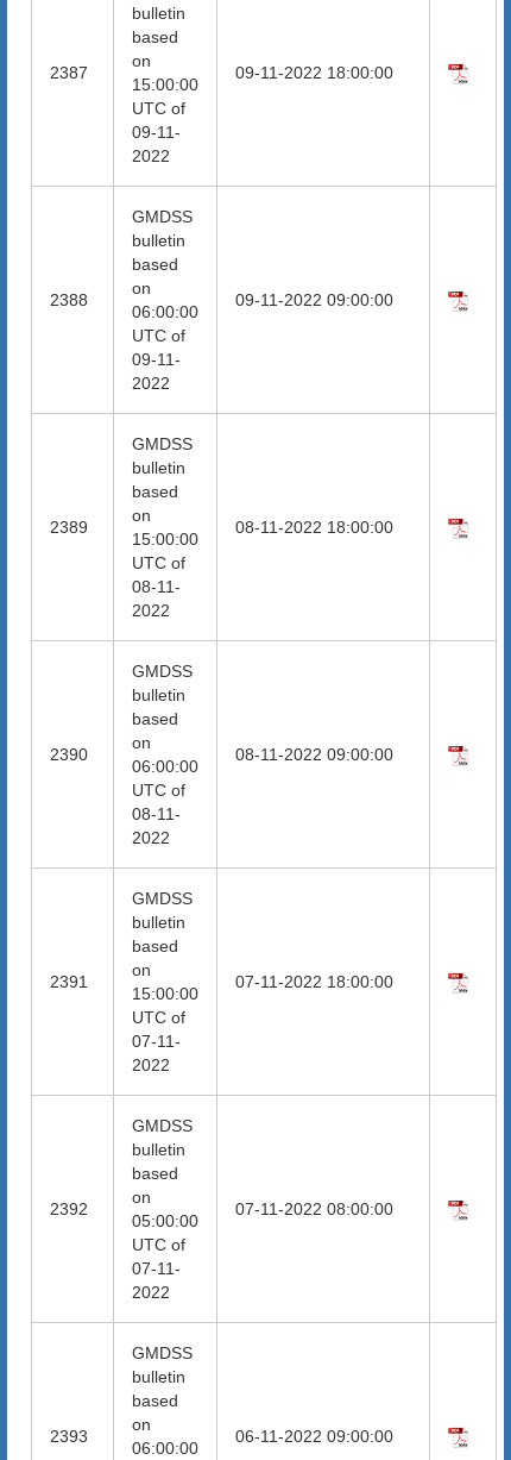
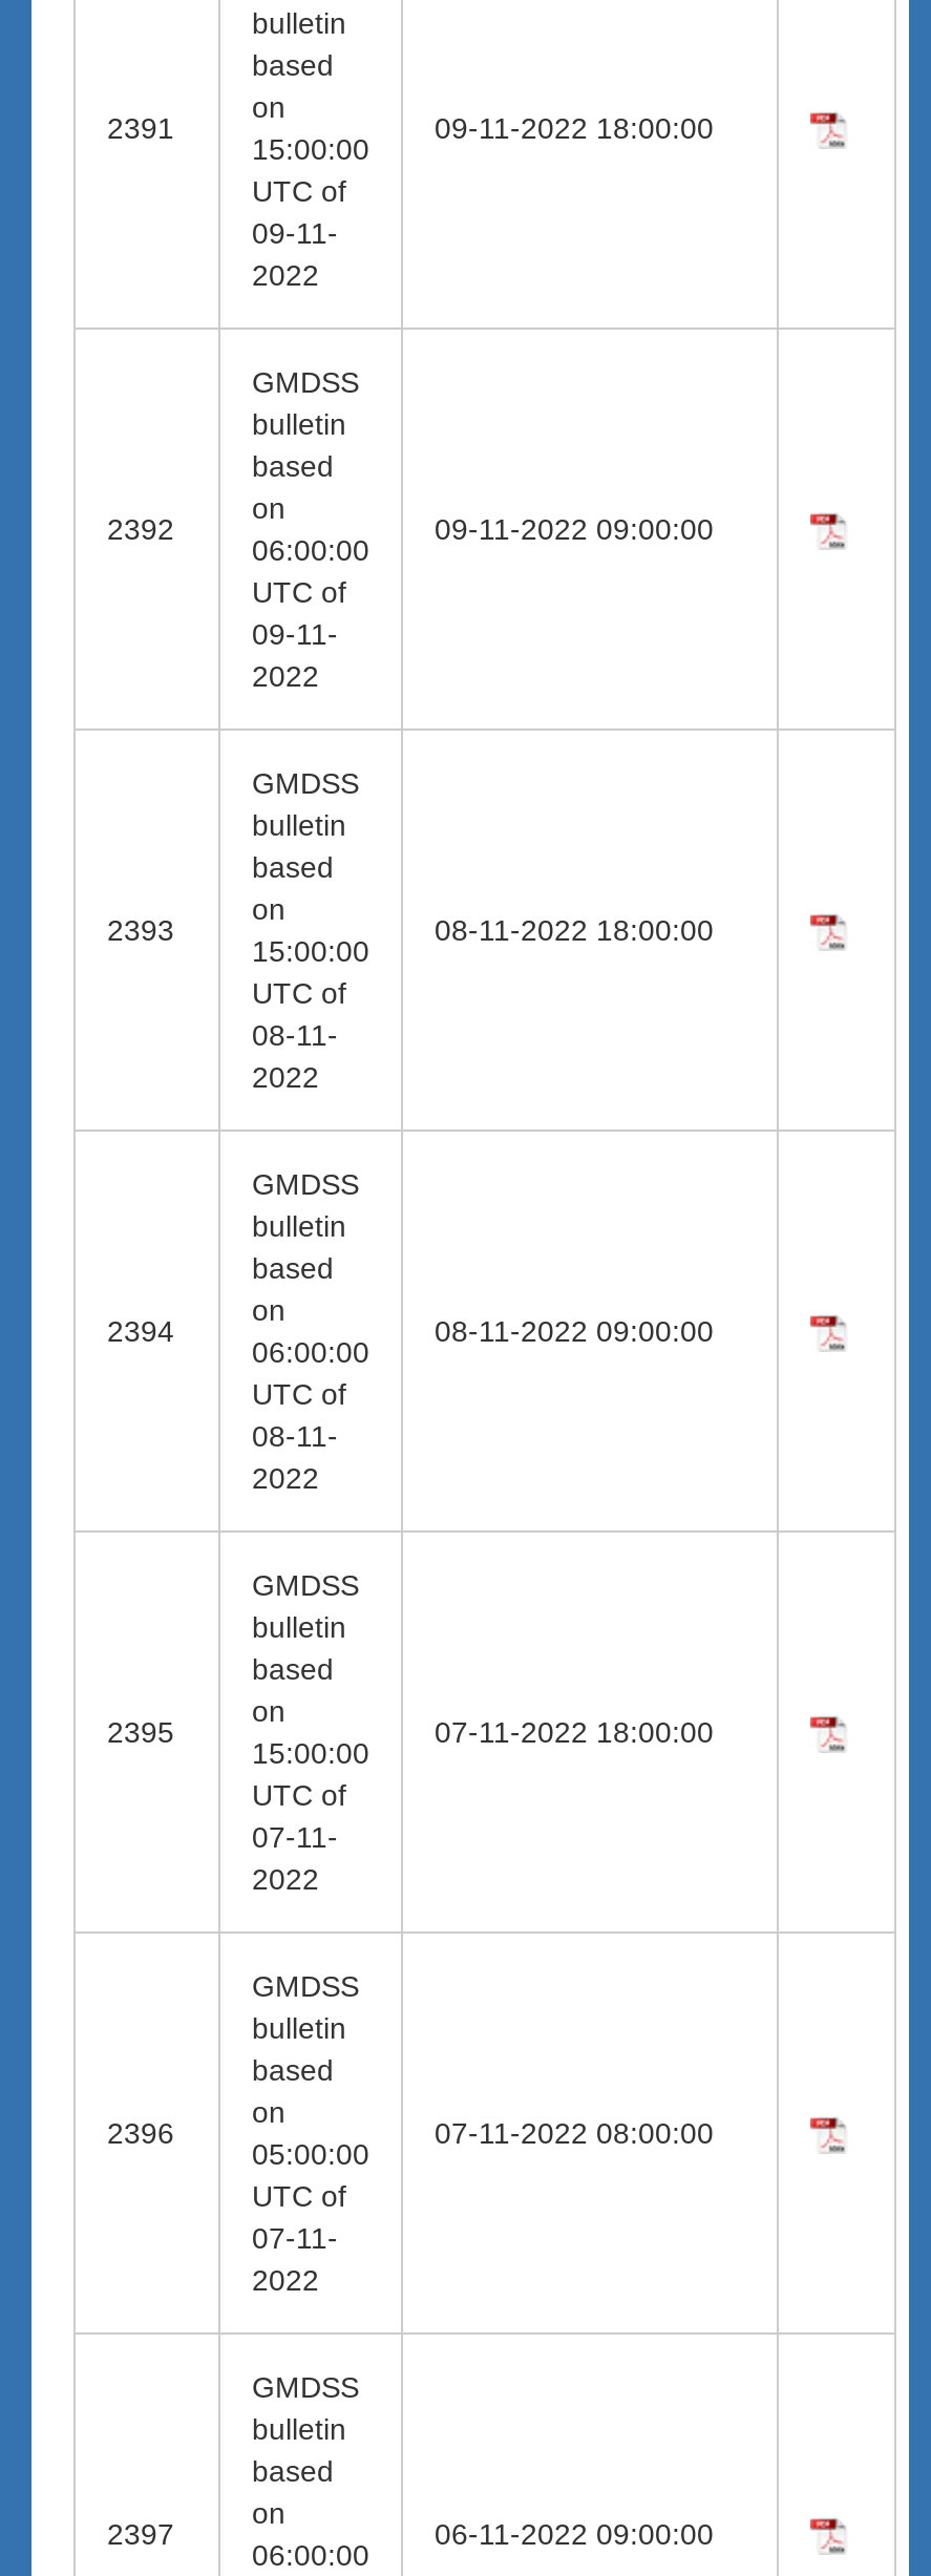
- 2387
+ 2391

- 2388
+ 2392

- 2389
+ 2393

- 2390
+ 2394

- 2391
+ 2395

- 2392
+ 2396

- 2393
+ 2397
